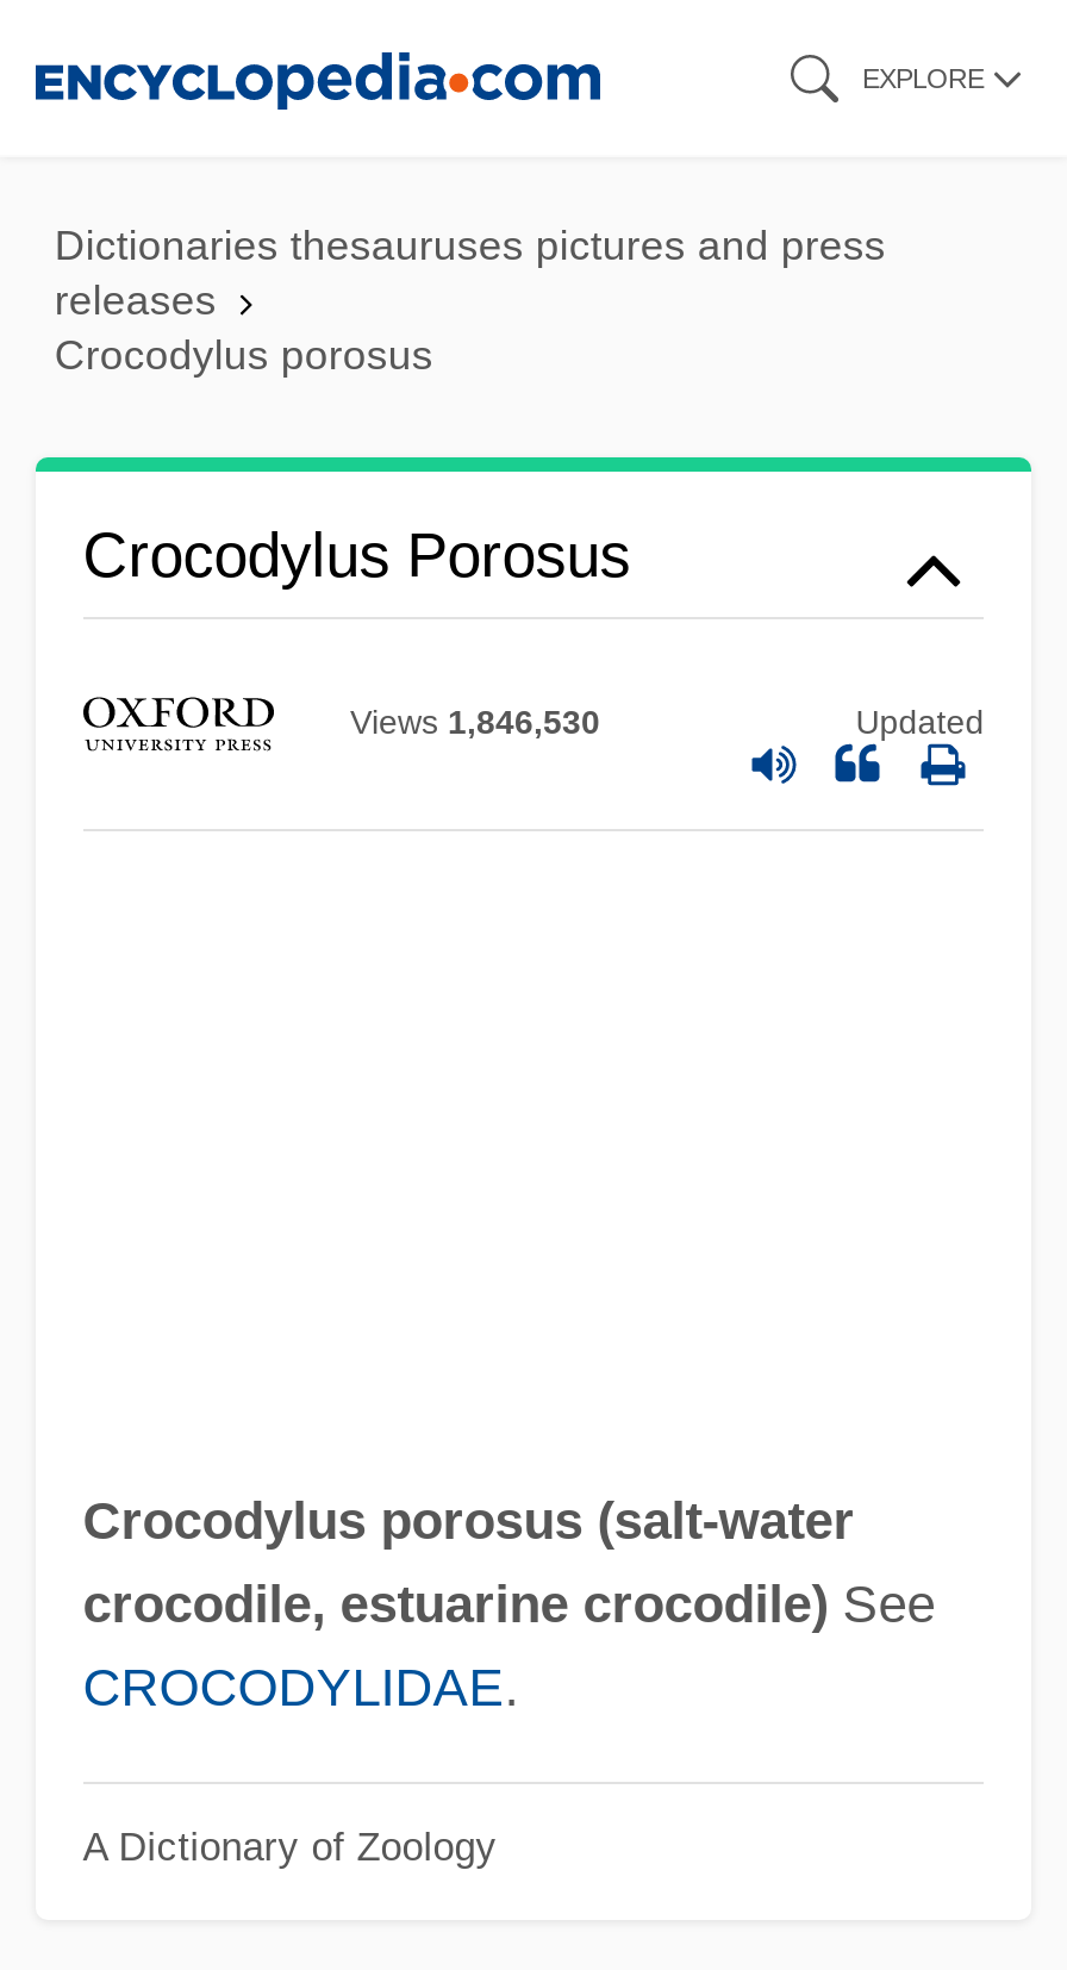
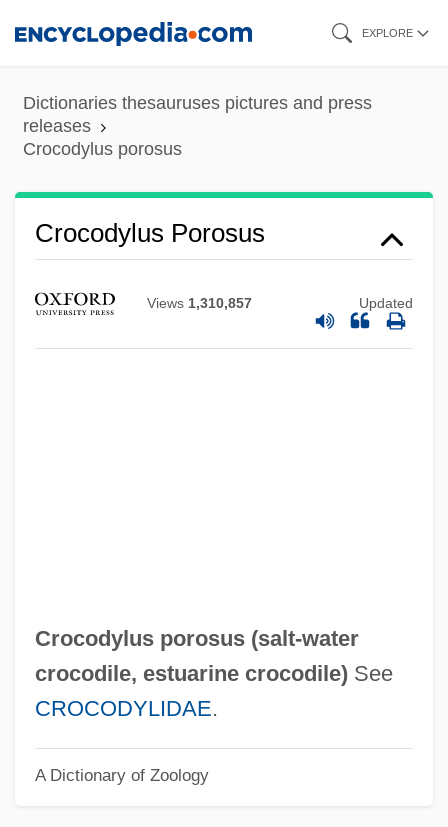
- Views 1,846,530
+ Views 1,310,857
